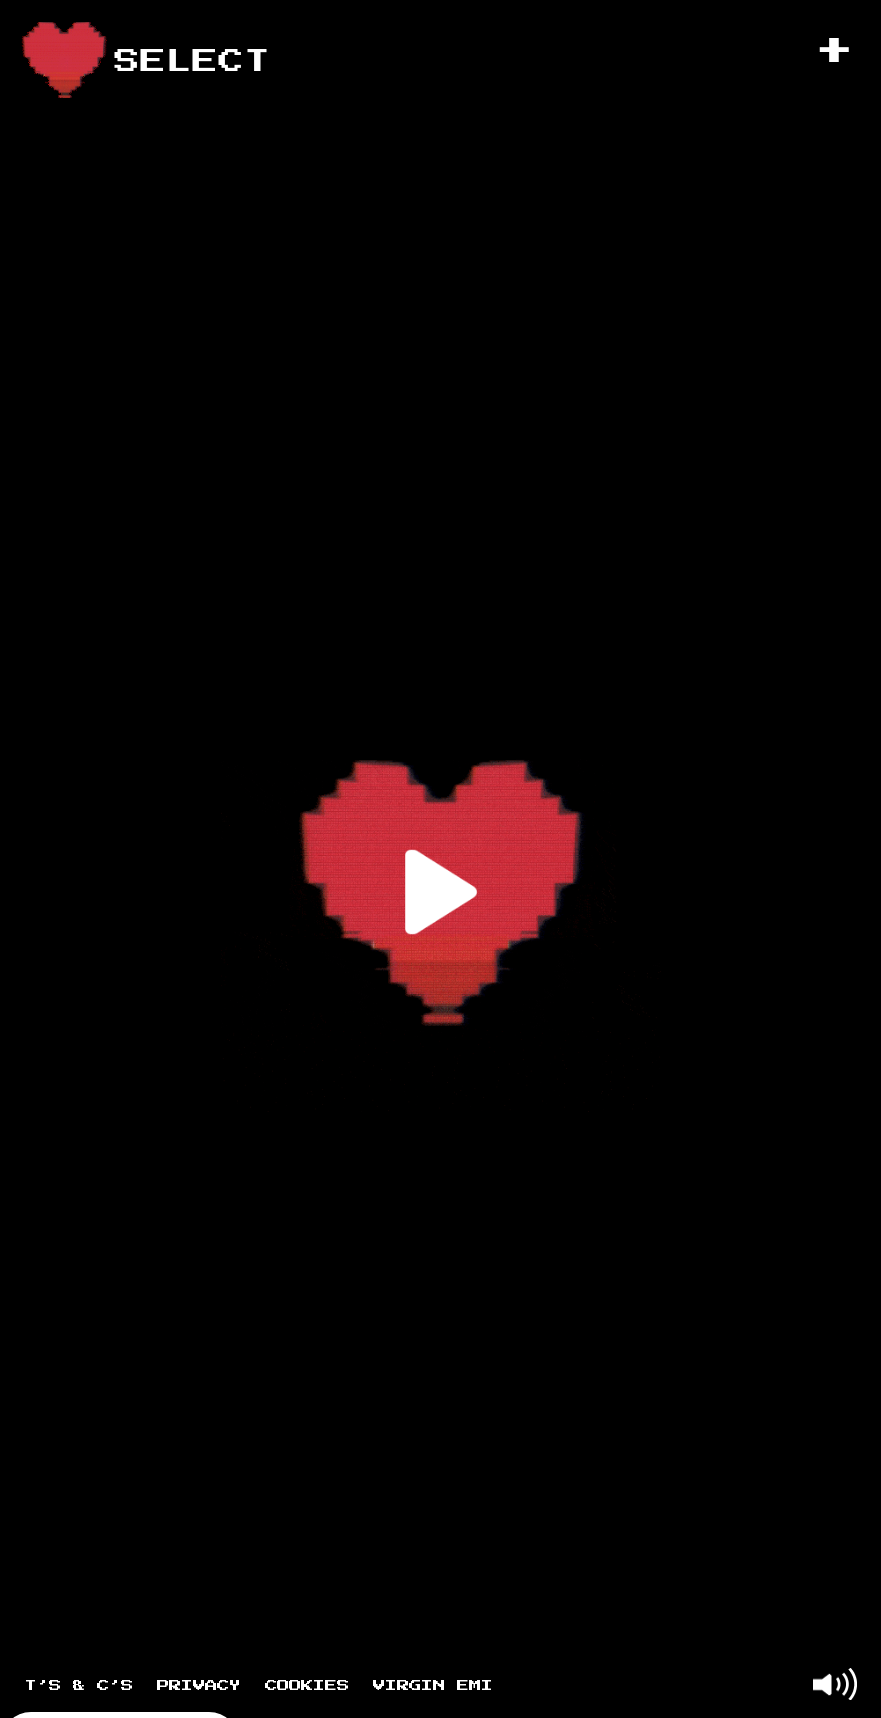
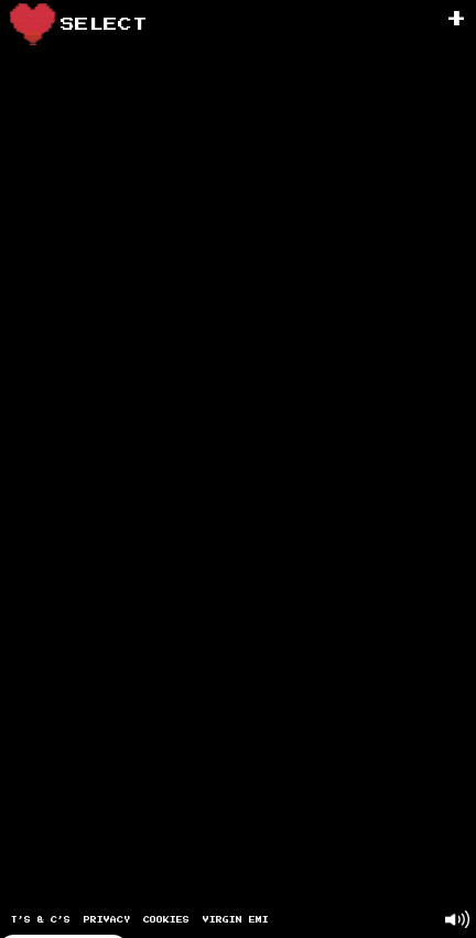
- [image]
